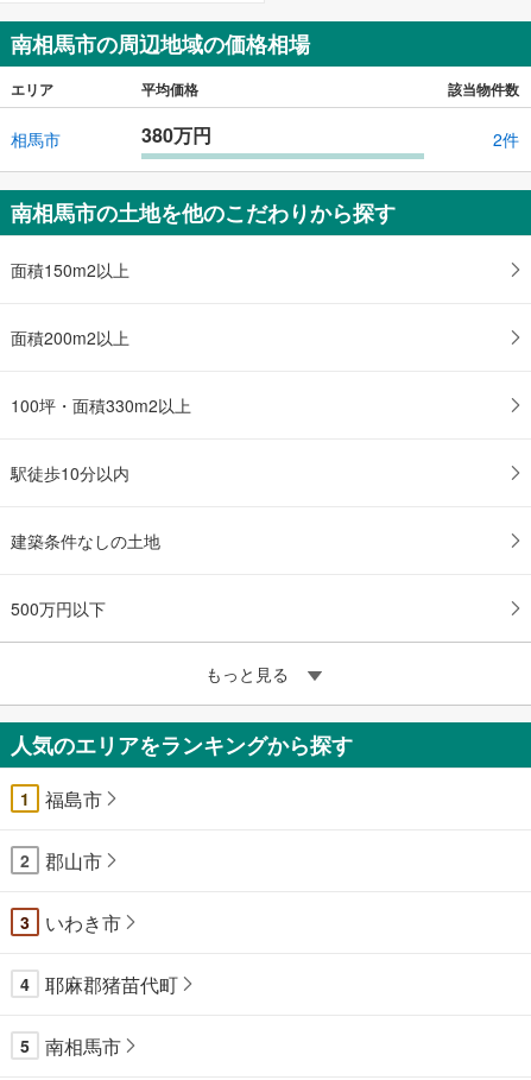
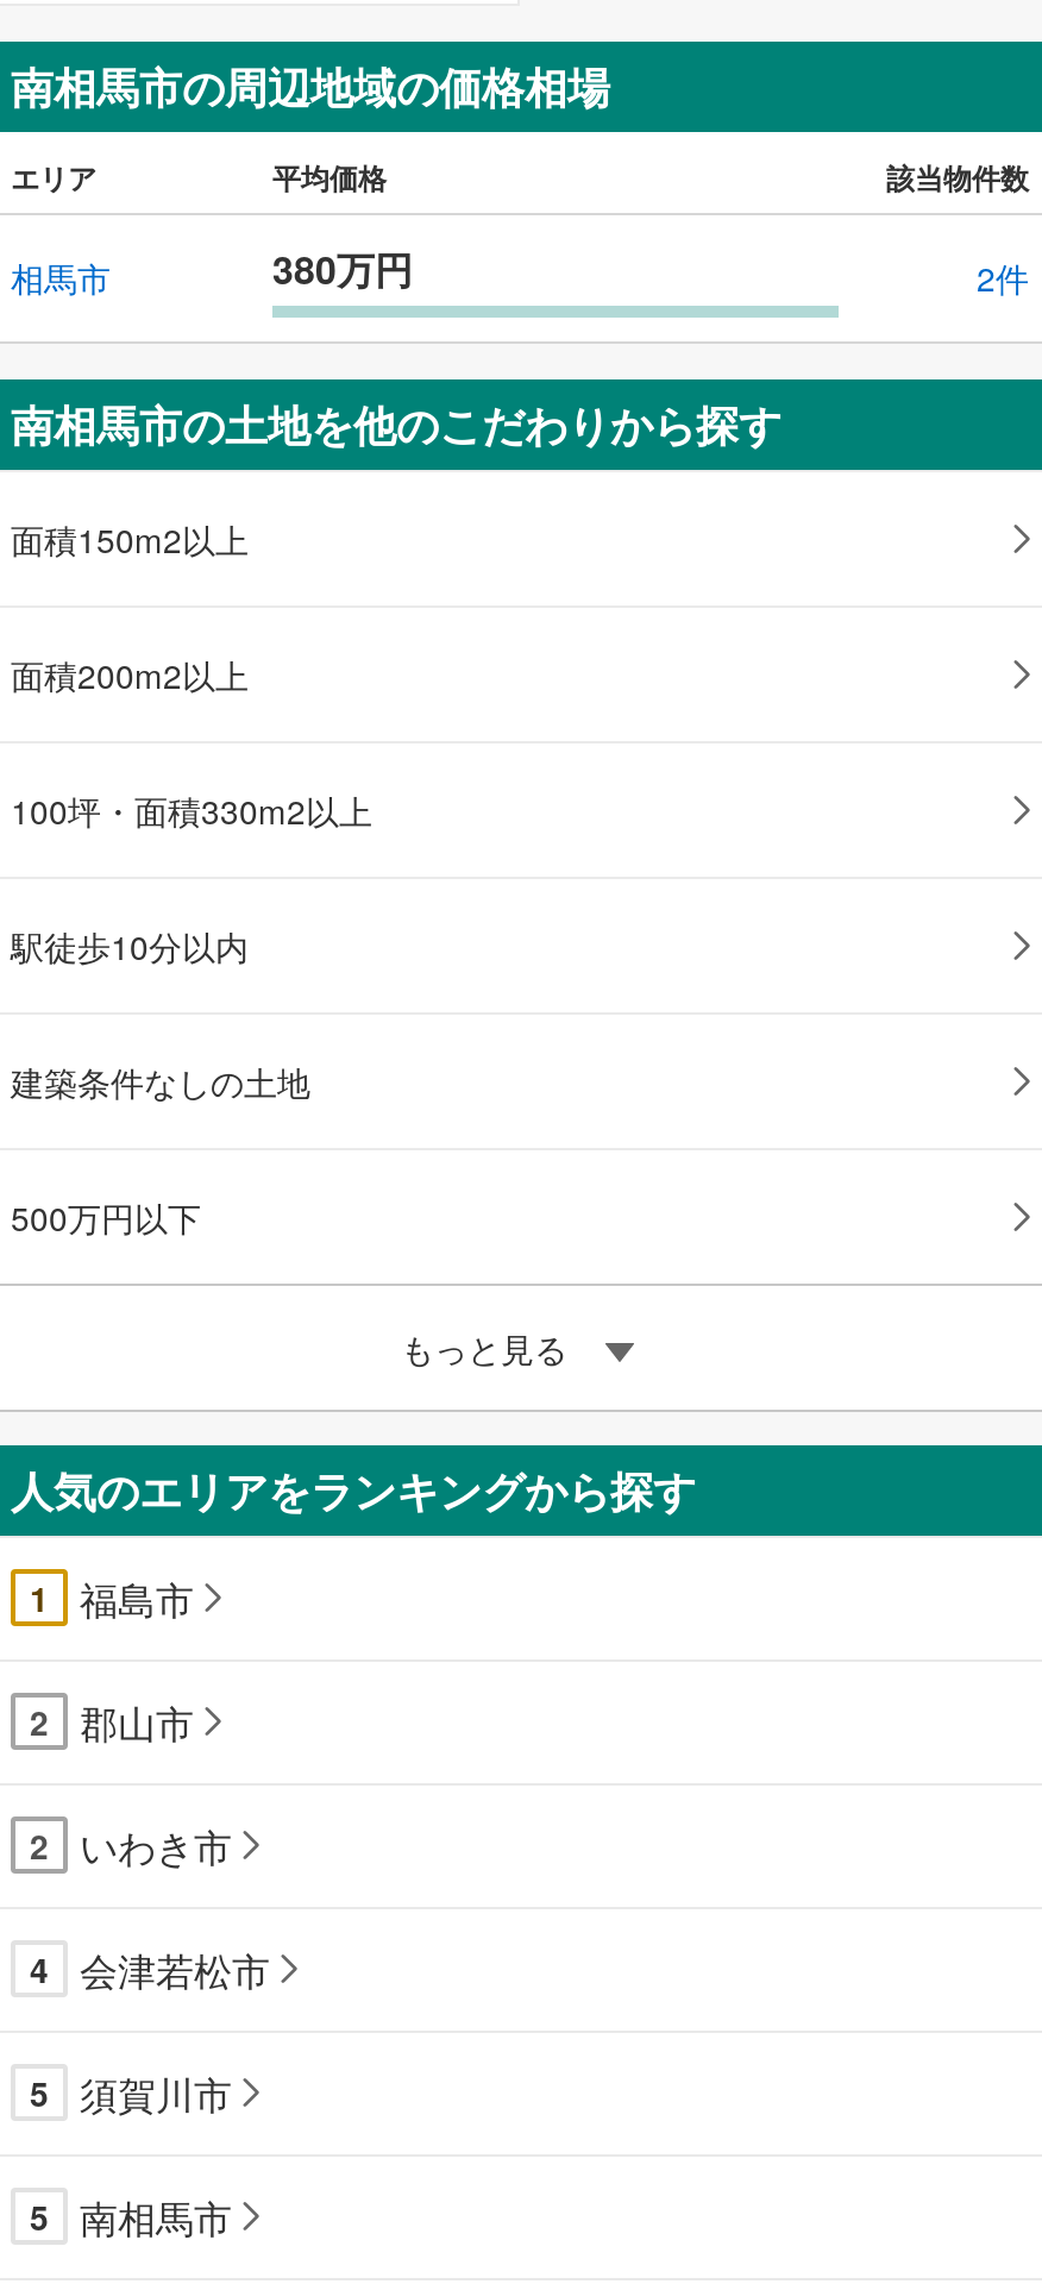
- 3 いわき市
+ 2 いわき市

- 耶麻郡猪苗代町
+ 会津若松市
+ 5
+ 須賀川市
